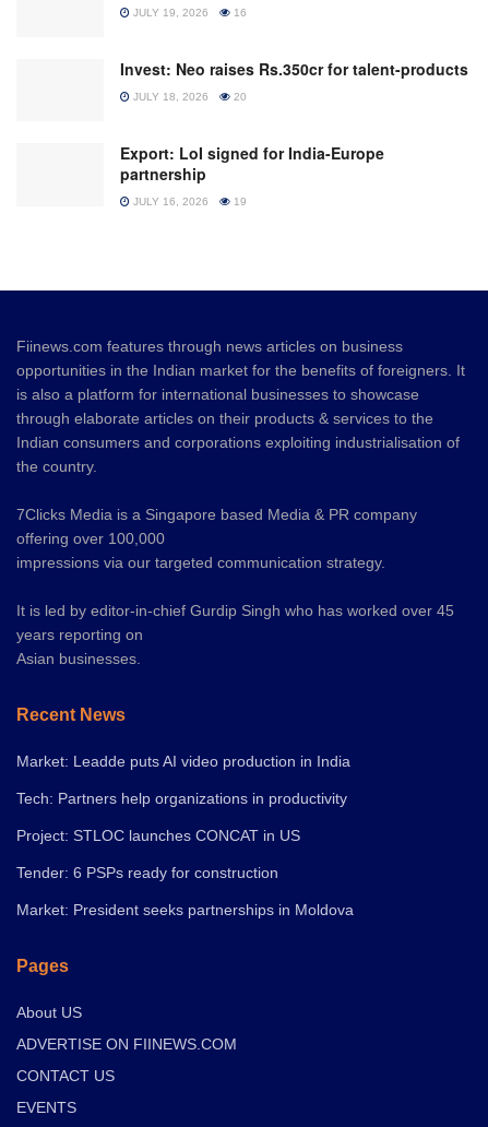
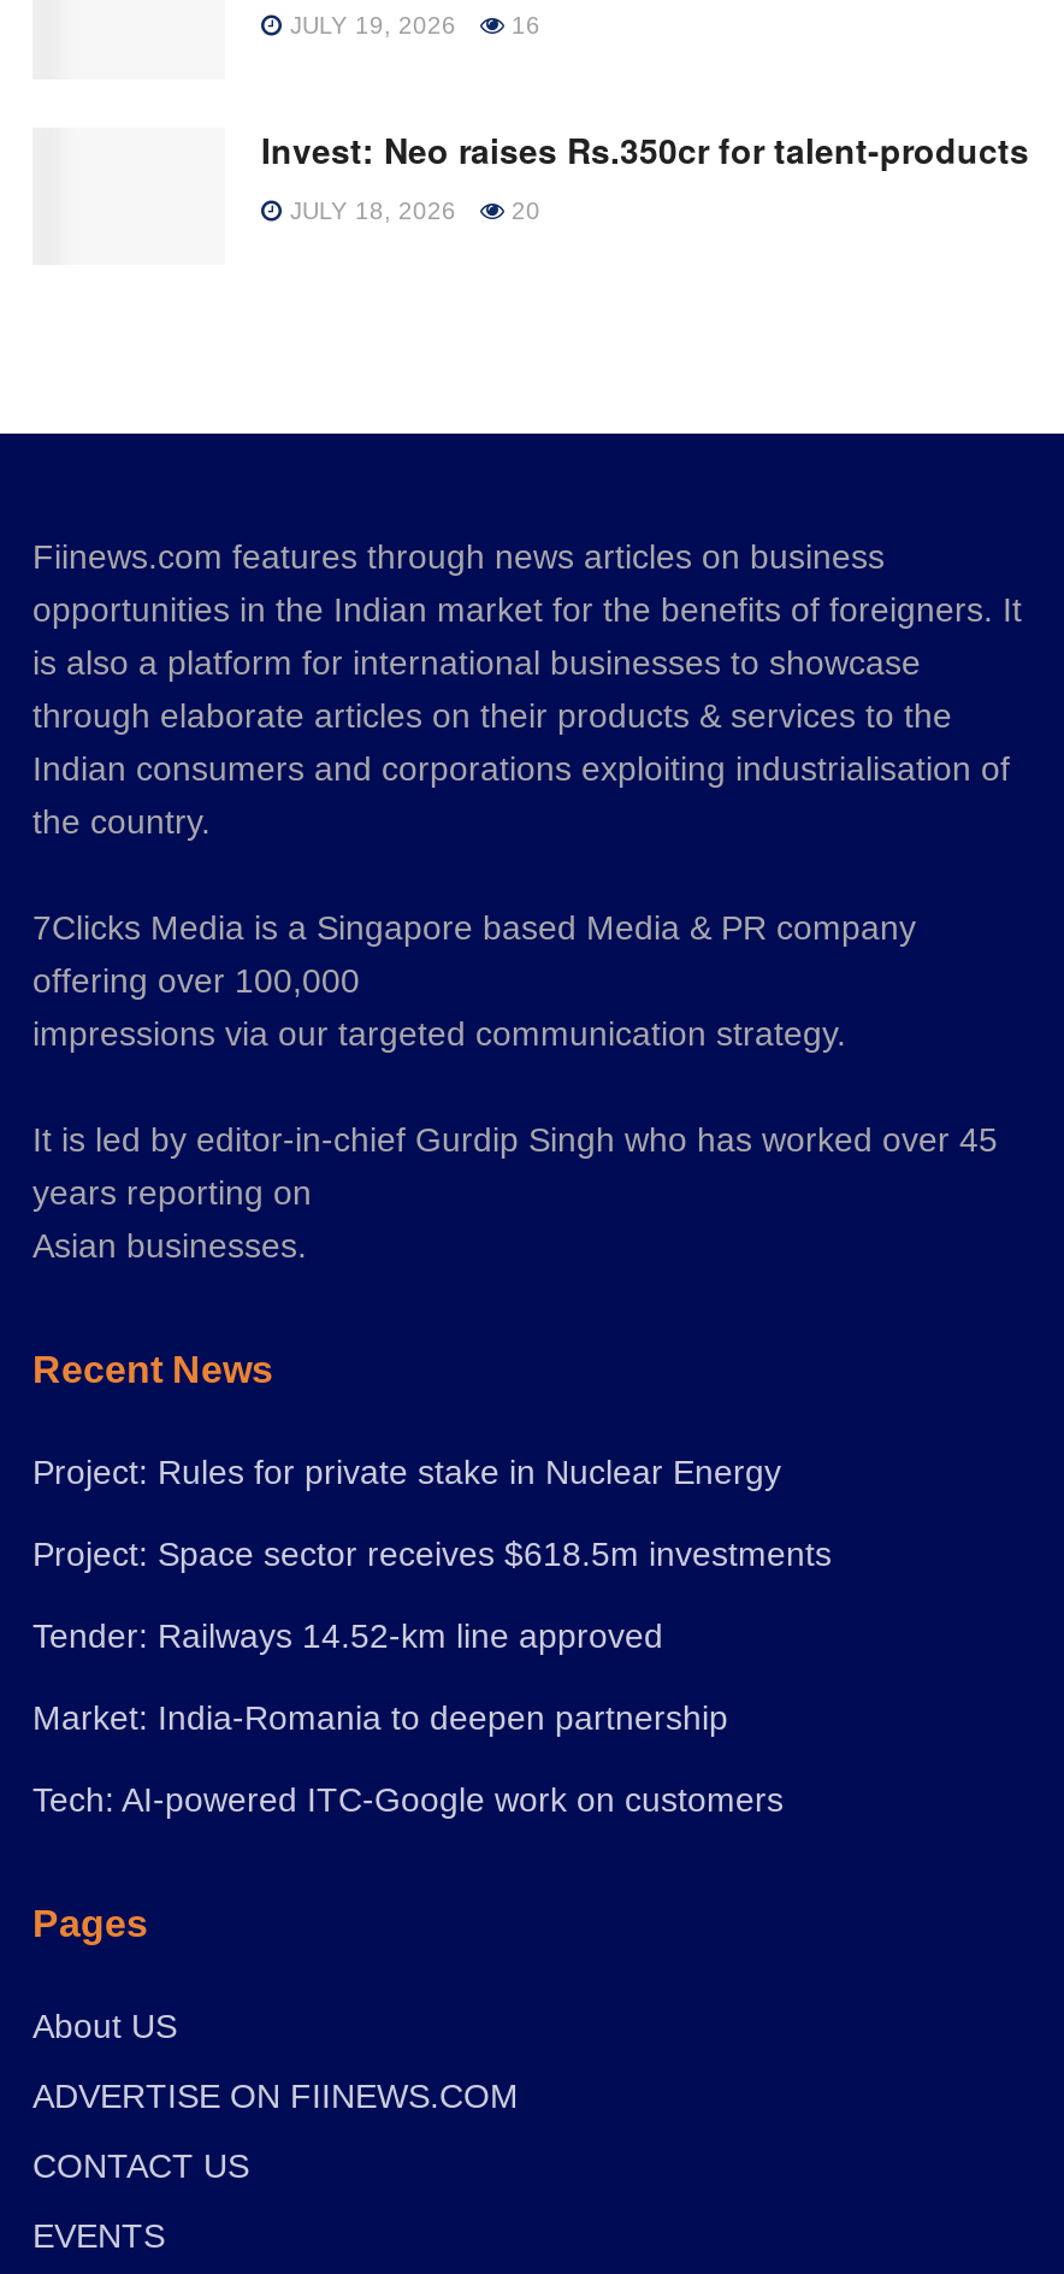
- Export: LoI signed for India-Europe
- partnership
- JULY 16, 2026
- 19

- Market: Leadde puts AI video production in India
+ Project: Rules for private stake in Nuclear Energy

- Tech: Partners help organizations in productivity
+ Project: Space sector receives $618.5m investments

- Project: STLOC launches CONCAT in US
+ Tender: Railways 14.52-km line approved

- Tender: 6 PSPs ready for construction
+ Market: India-Romania to deepen partnership

- Market: President seeks partnerships in Moldova
+ Tech: AI-powered ITC-Google work on customers
